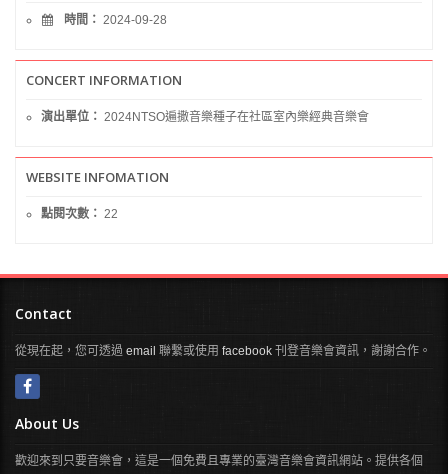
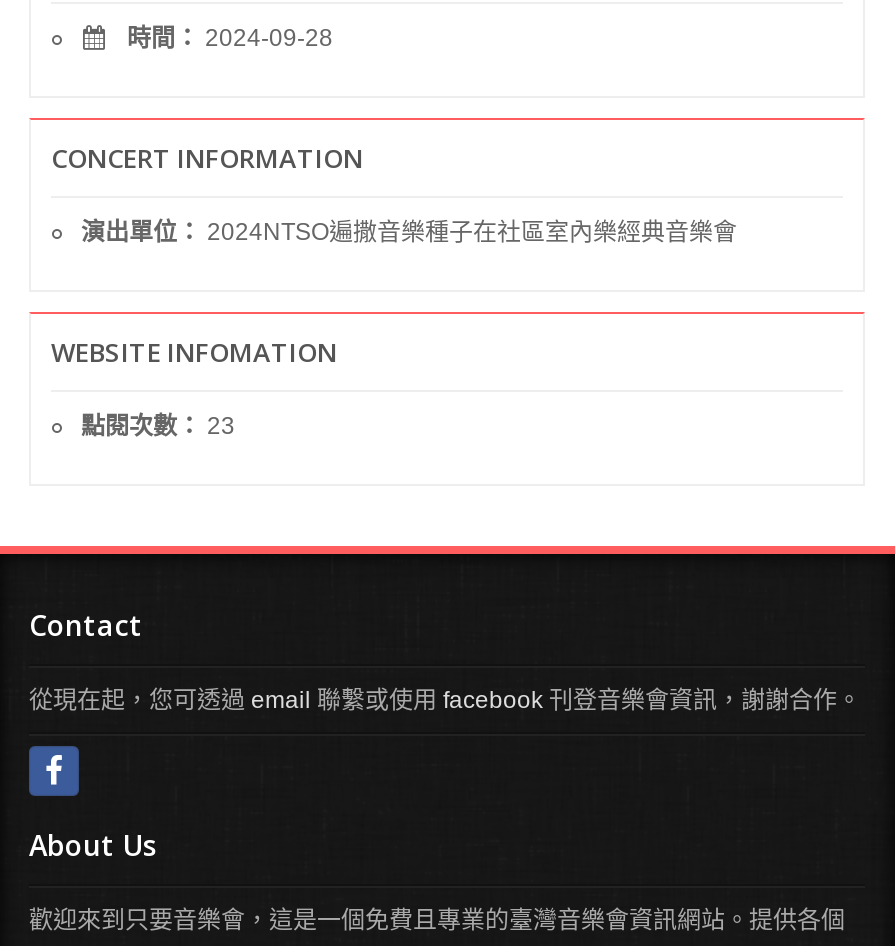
- 點閱次數：22
+ 點閱次數：23
